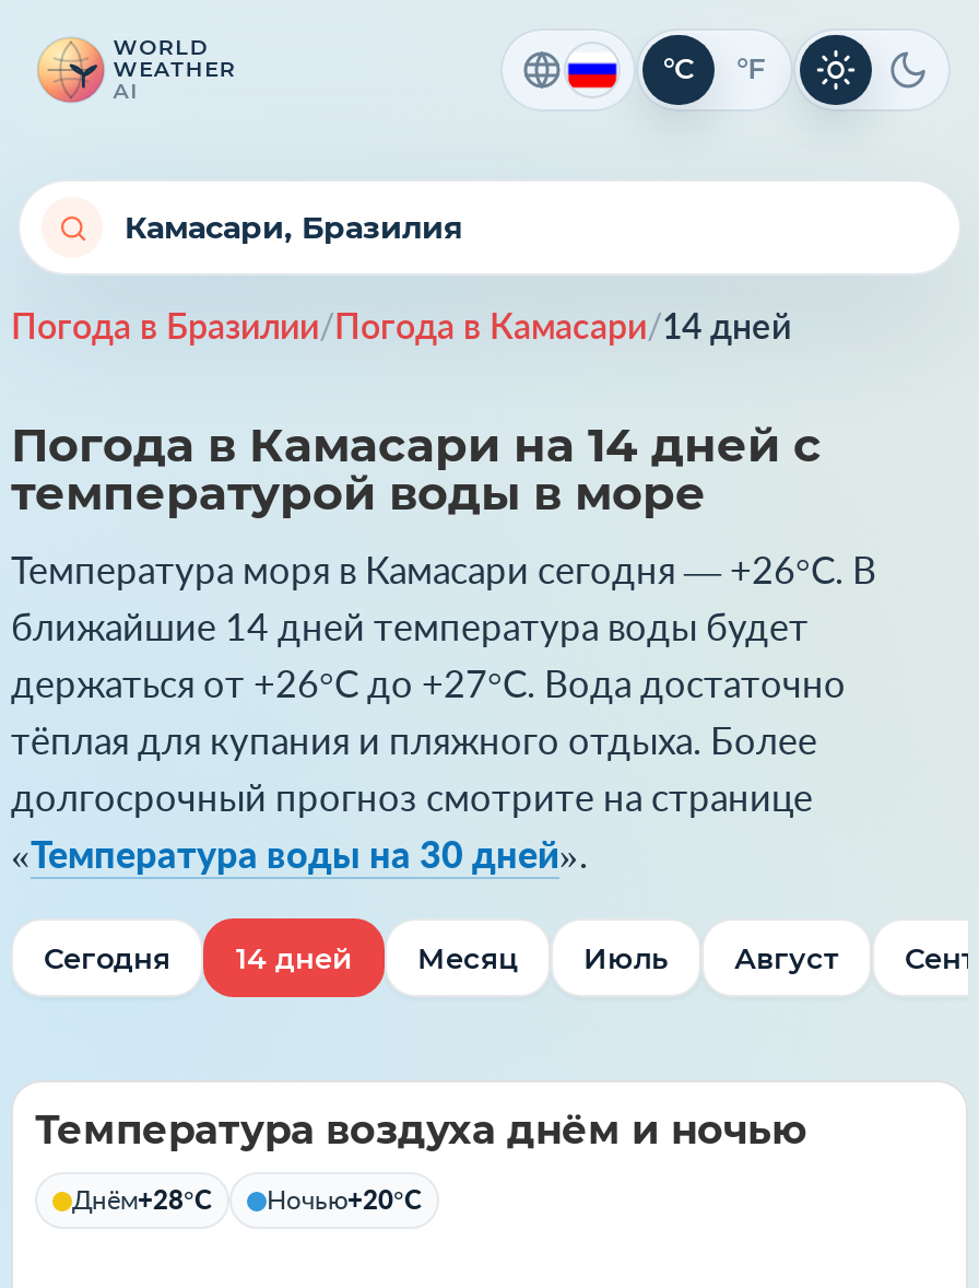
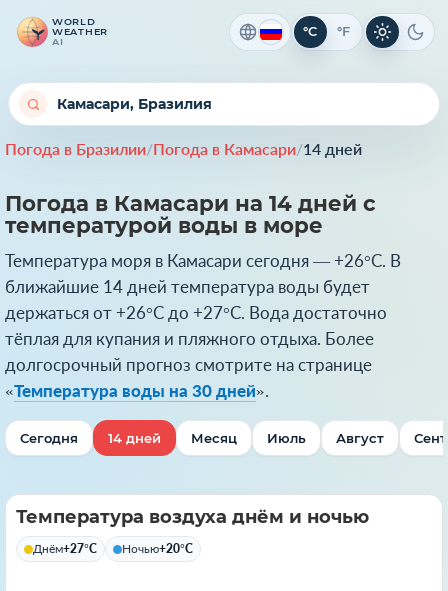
- Днём+28°C Ночью+20°C
+ Днём+27°C Ночью+20°C
